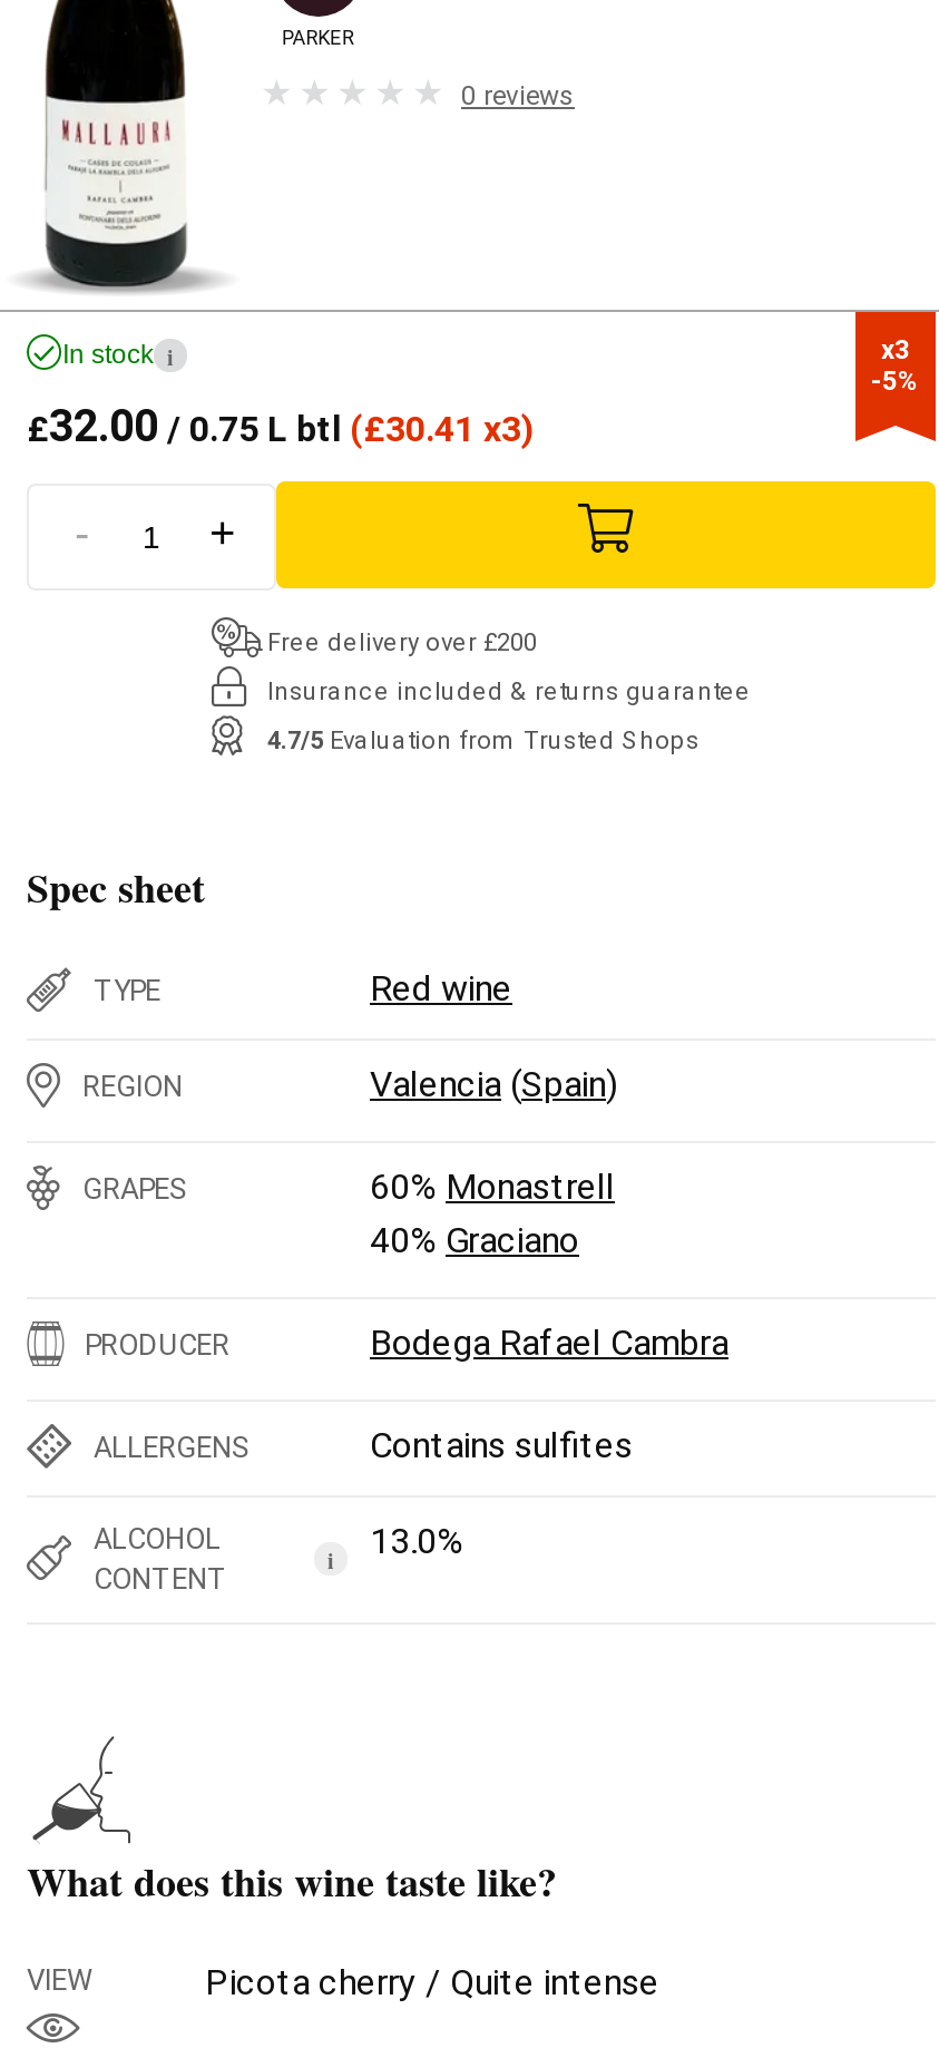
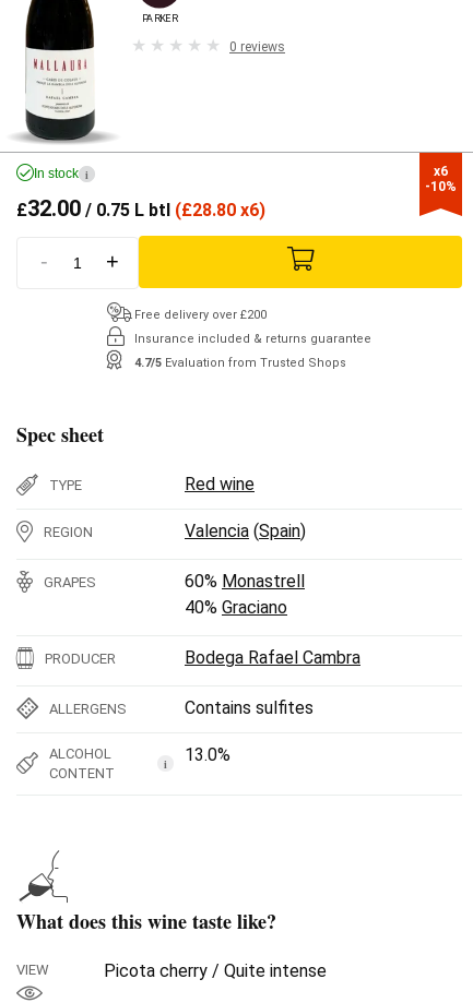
- x3
- -5%
+ x6
+ -10%

- £32.00 / 0.75 L btl (£30.41 x3)
+ £32.00 / 0.75 L btl (£28.80 x6)
